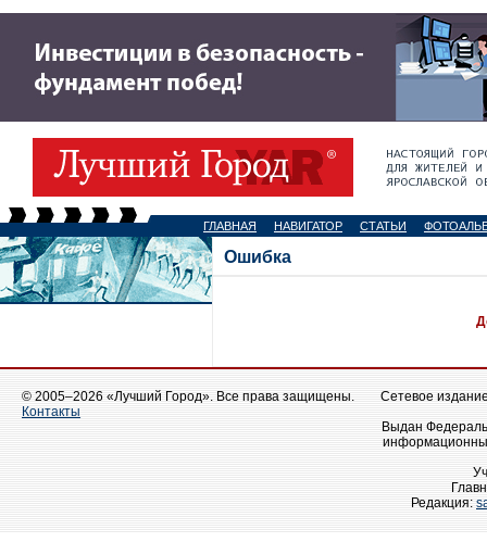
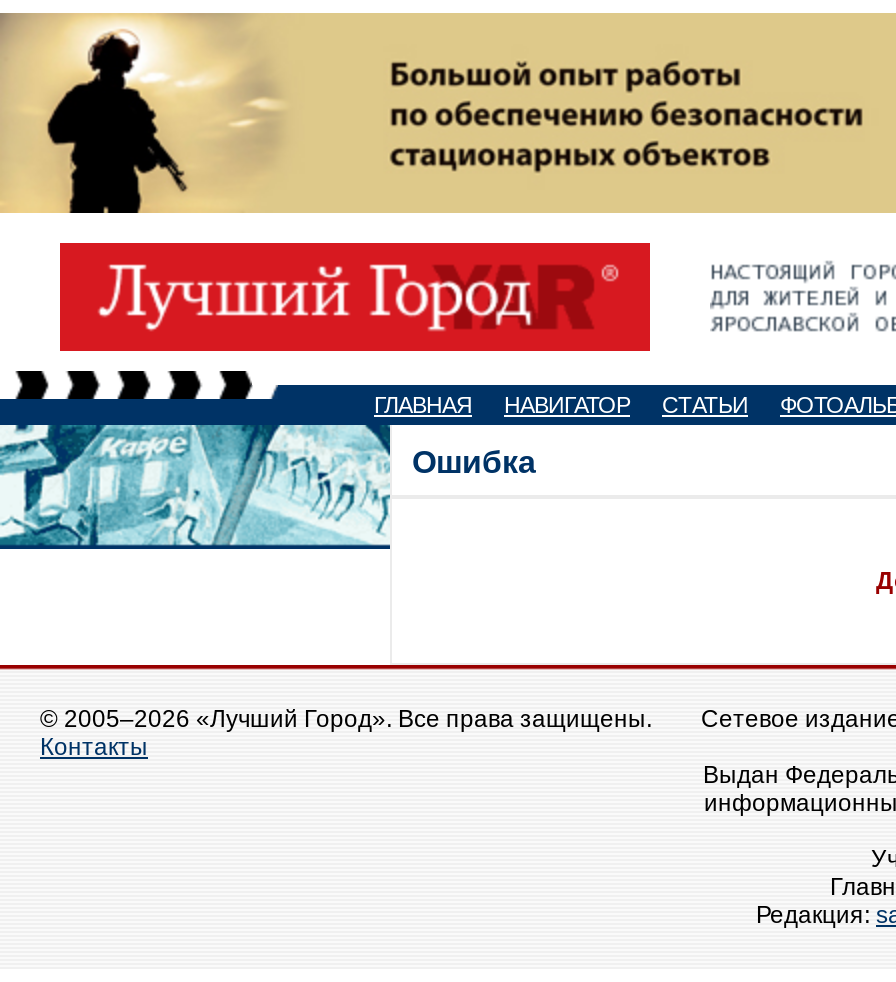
- [image]
+ [image]
